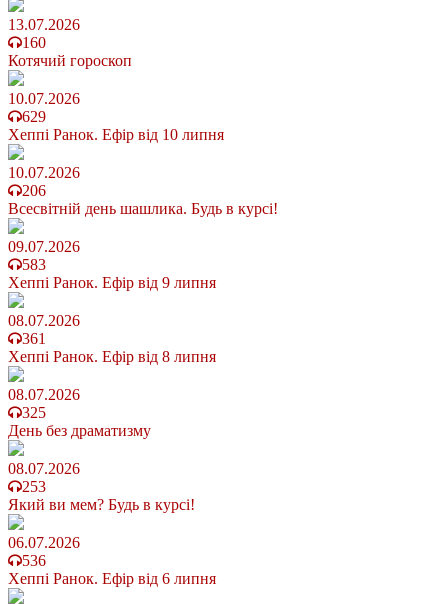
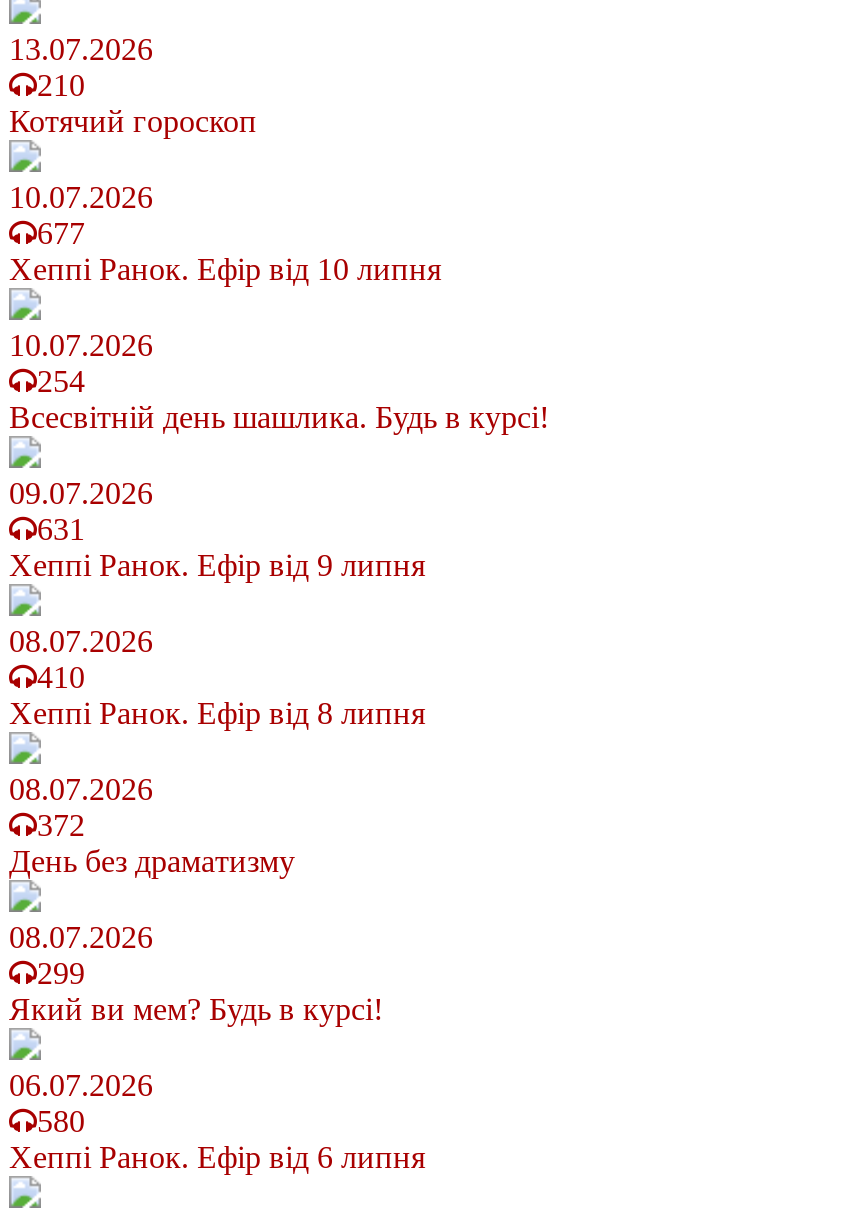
- 160
+ 210

- 629
+ 677

- 206
+ 254

- 583
+ 631

- 361
+ 410

- 325
+ 372

- 253
+ 299

- 536
+ 580
